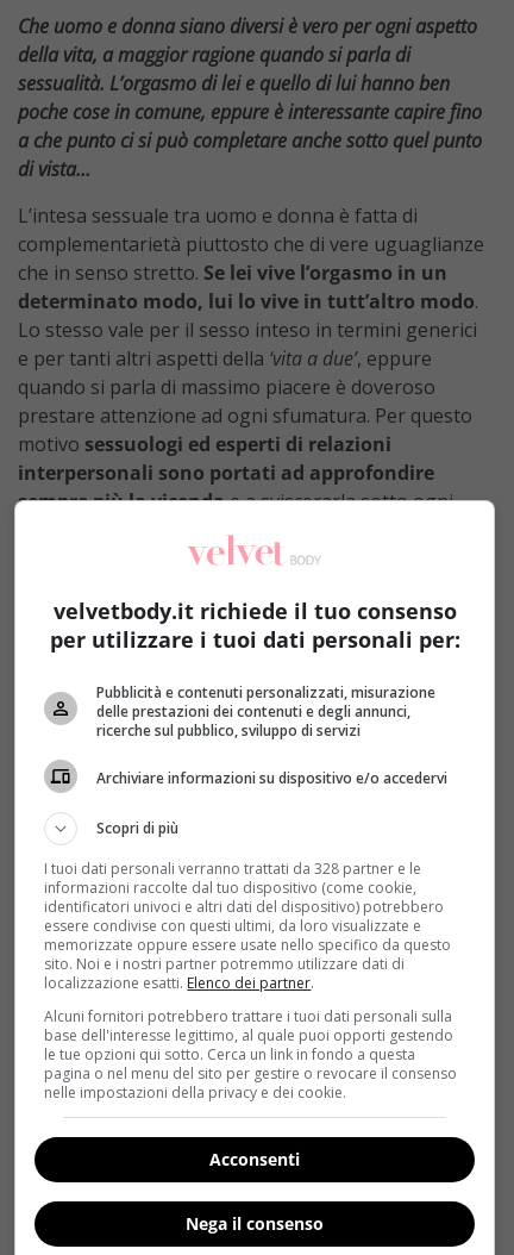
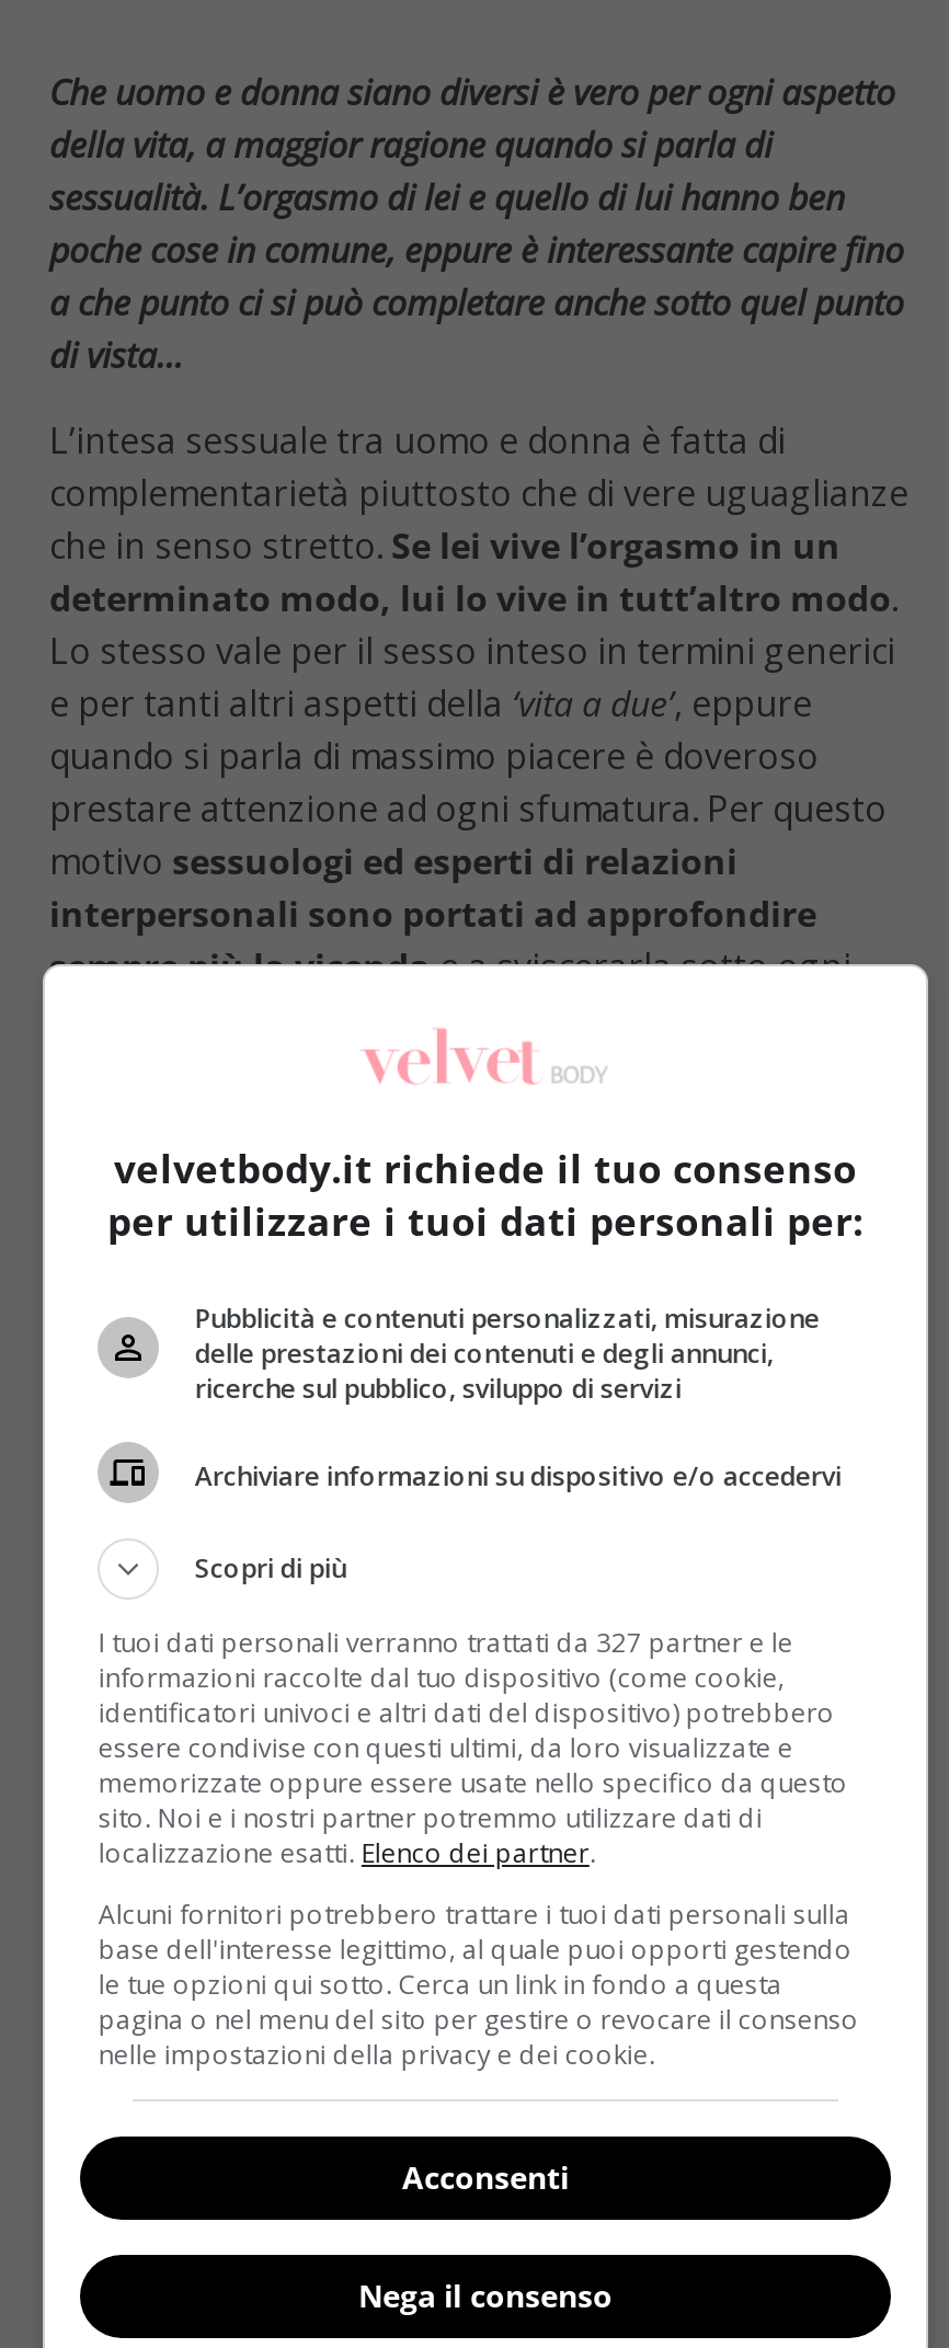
- I tuoi dati personali verranno trattati da 328 partner e le
+ I tuoi dati personali verranno trattati da 327 partner e le
